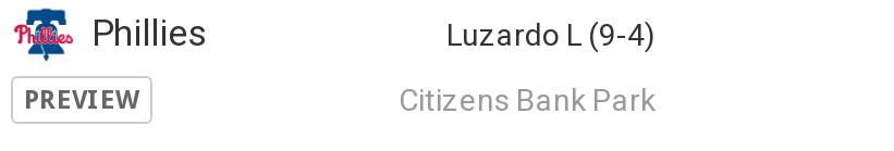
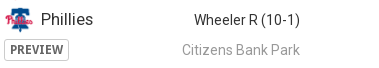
- Luzardo L (9-4)
+ Wheeler R (10-1)
